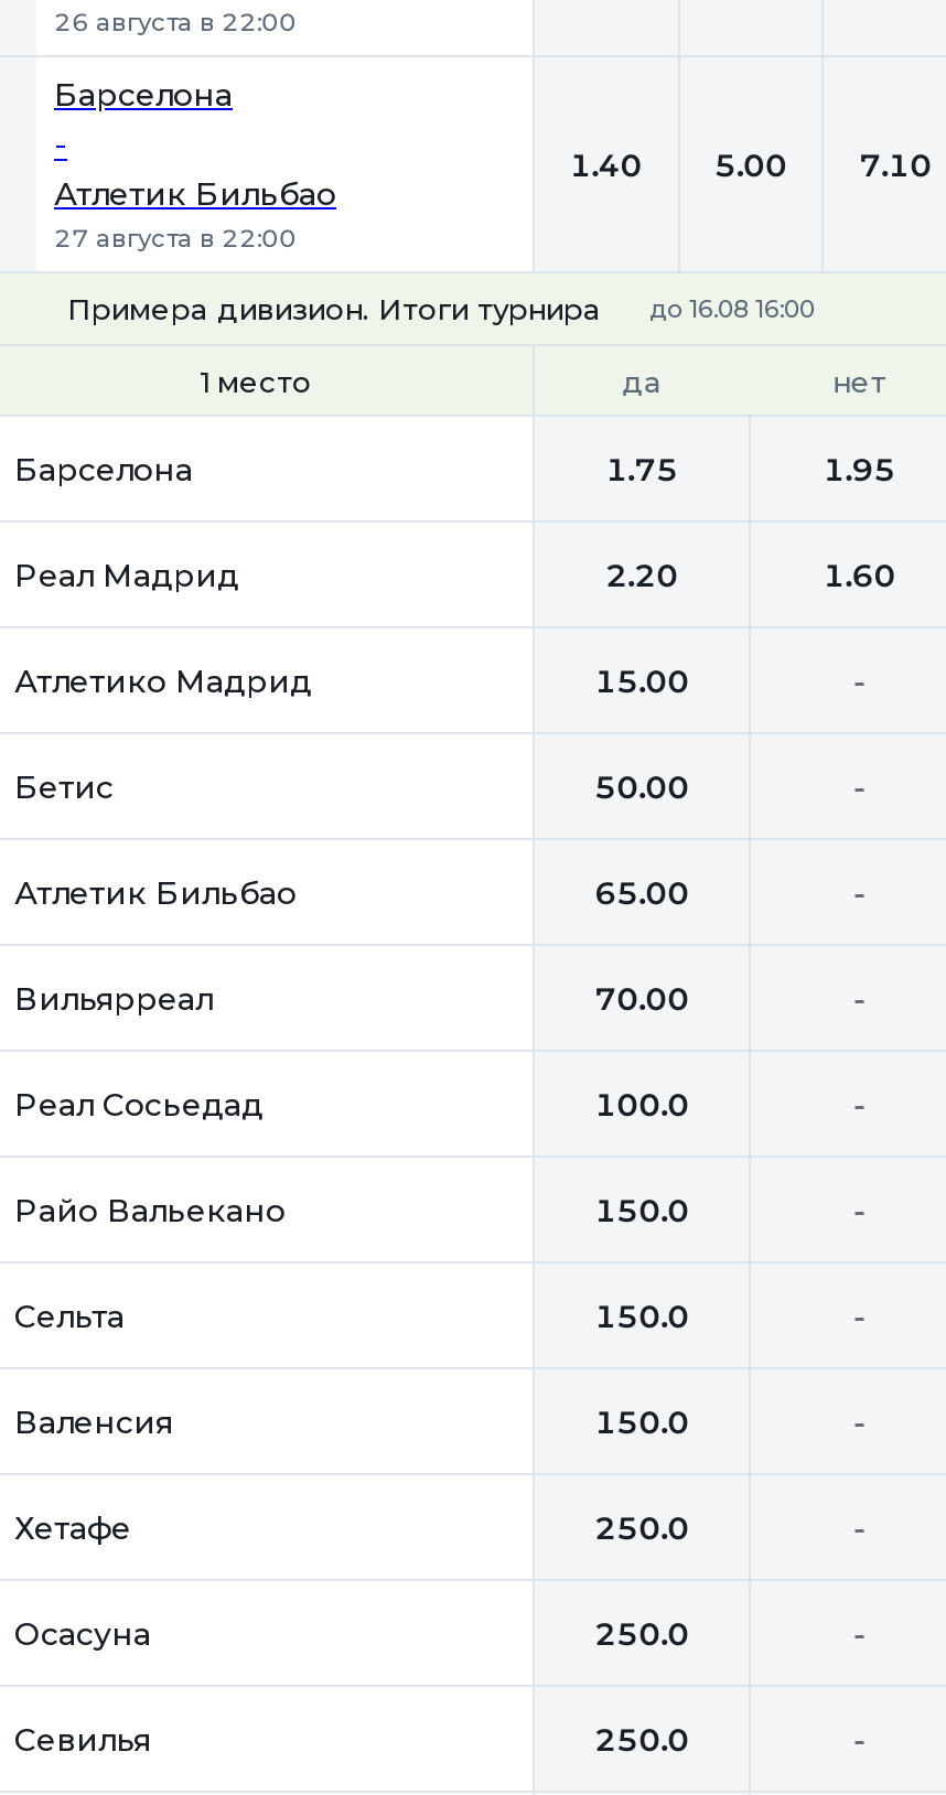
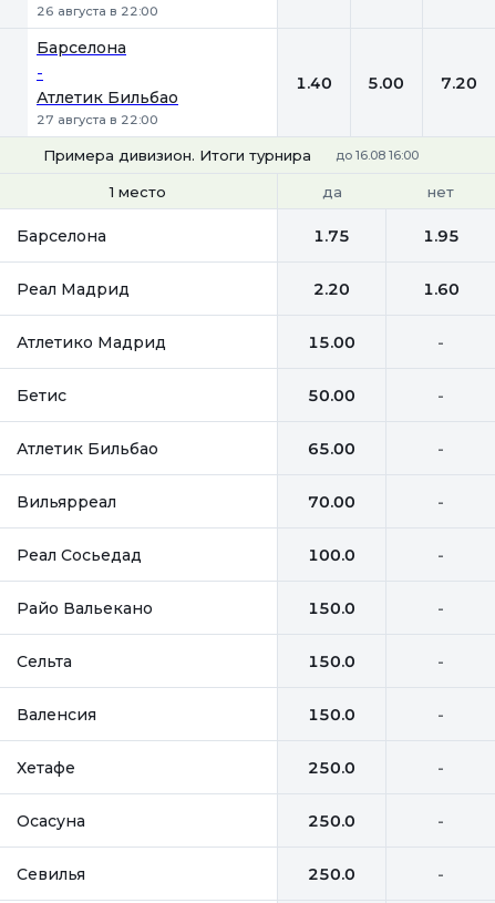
- 1.40 5.00 7.10
+ 1.40 5.00 7.20
